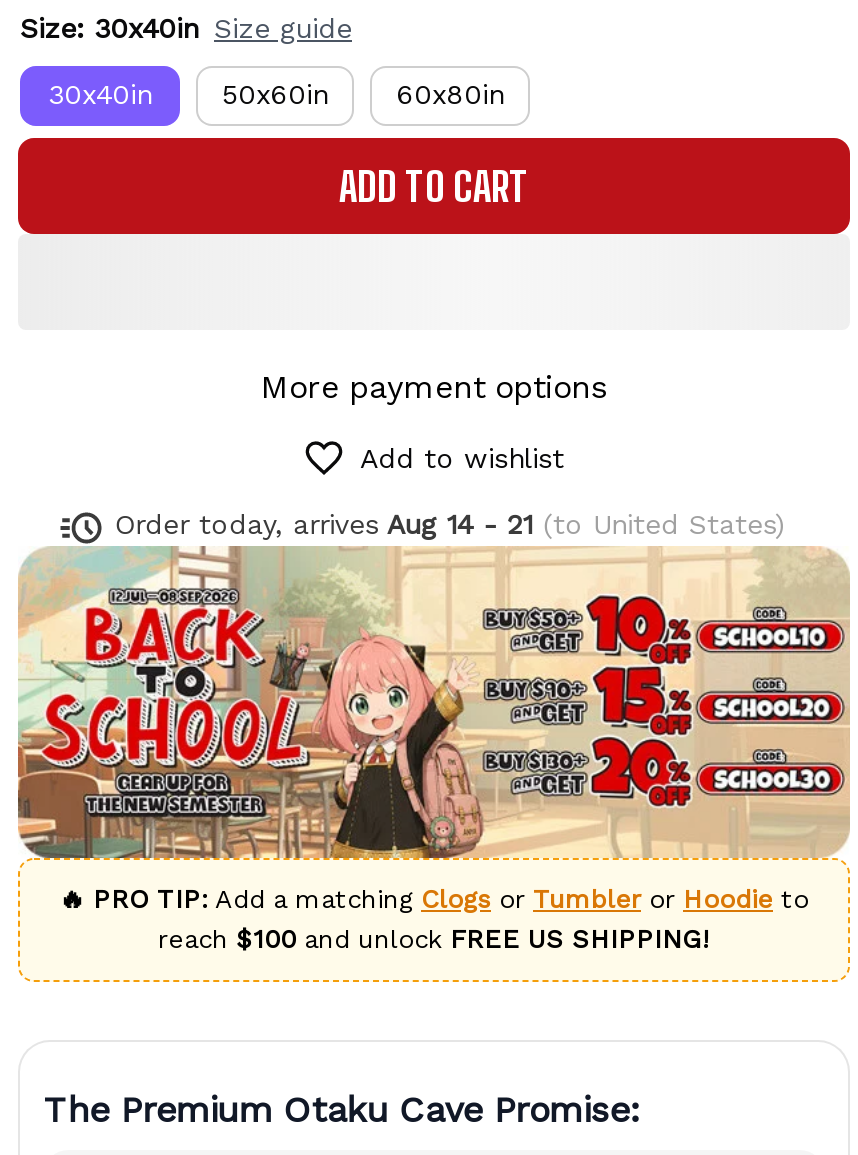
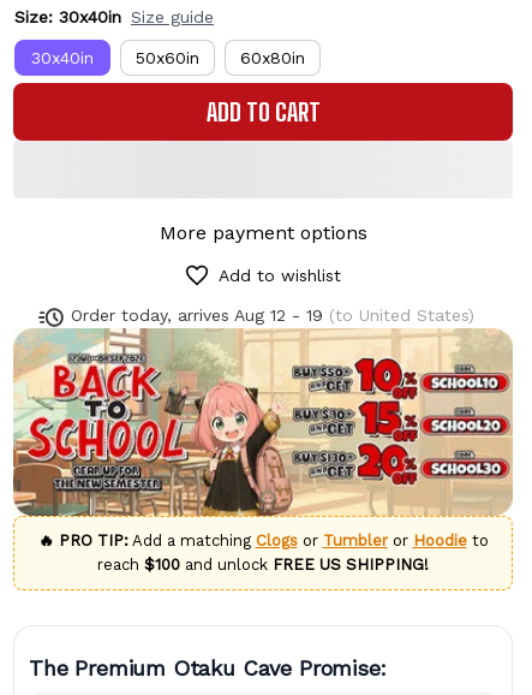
- Order today, arrives Aug 14 - 21 (to United States)
+ Order today, arrives Aug 12 - 19 (to United States)
